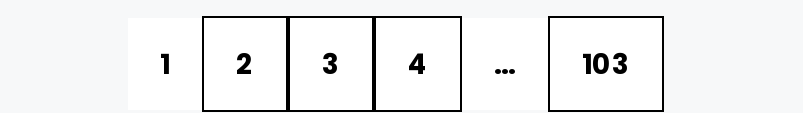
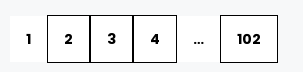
- 103
+ 102
